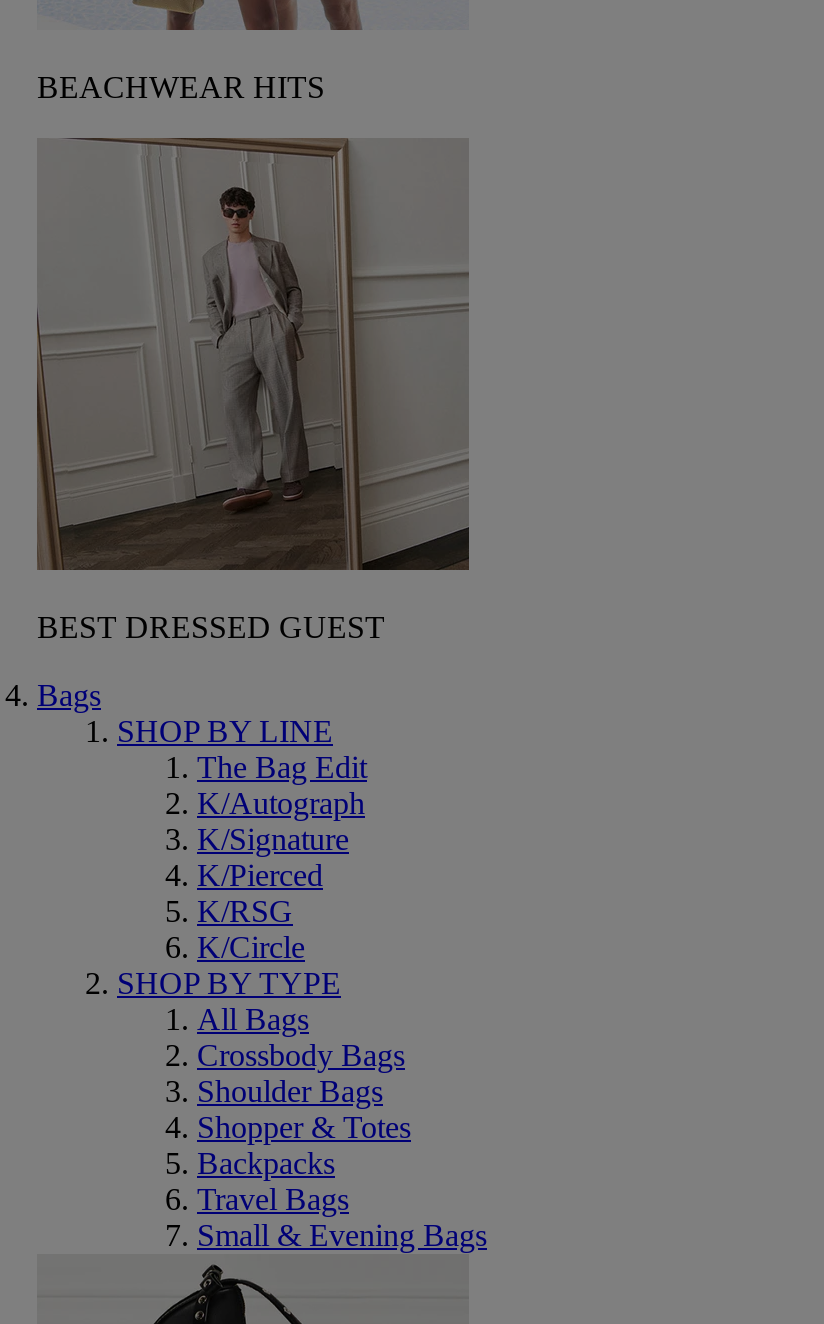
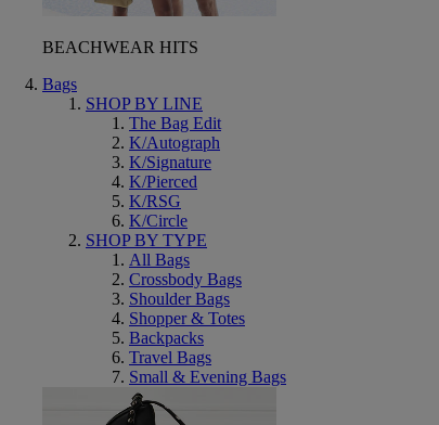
- [image]
- BEST DRESSED GUEST
